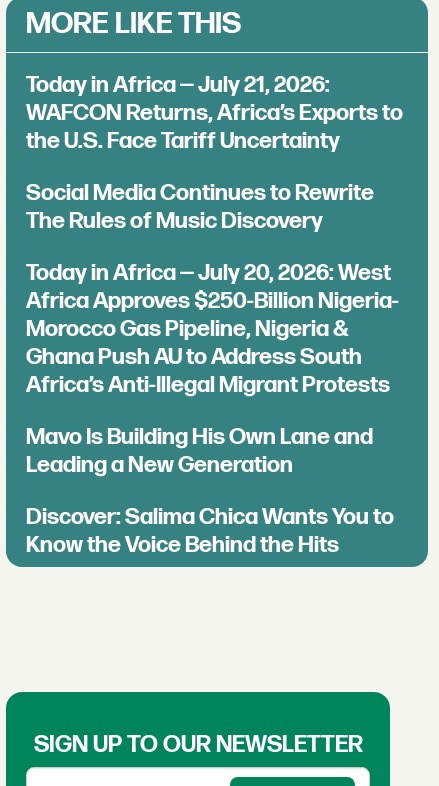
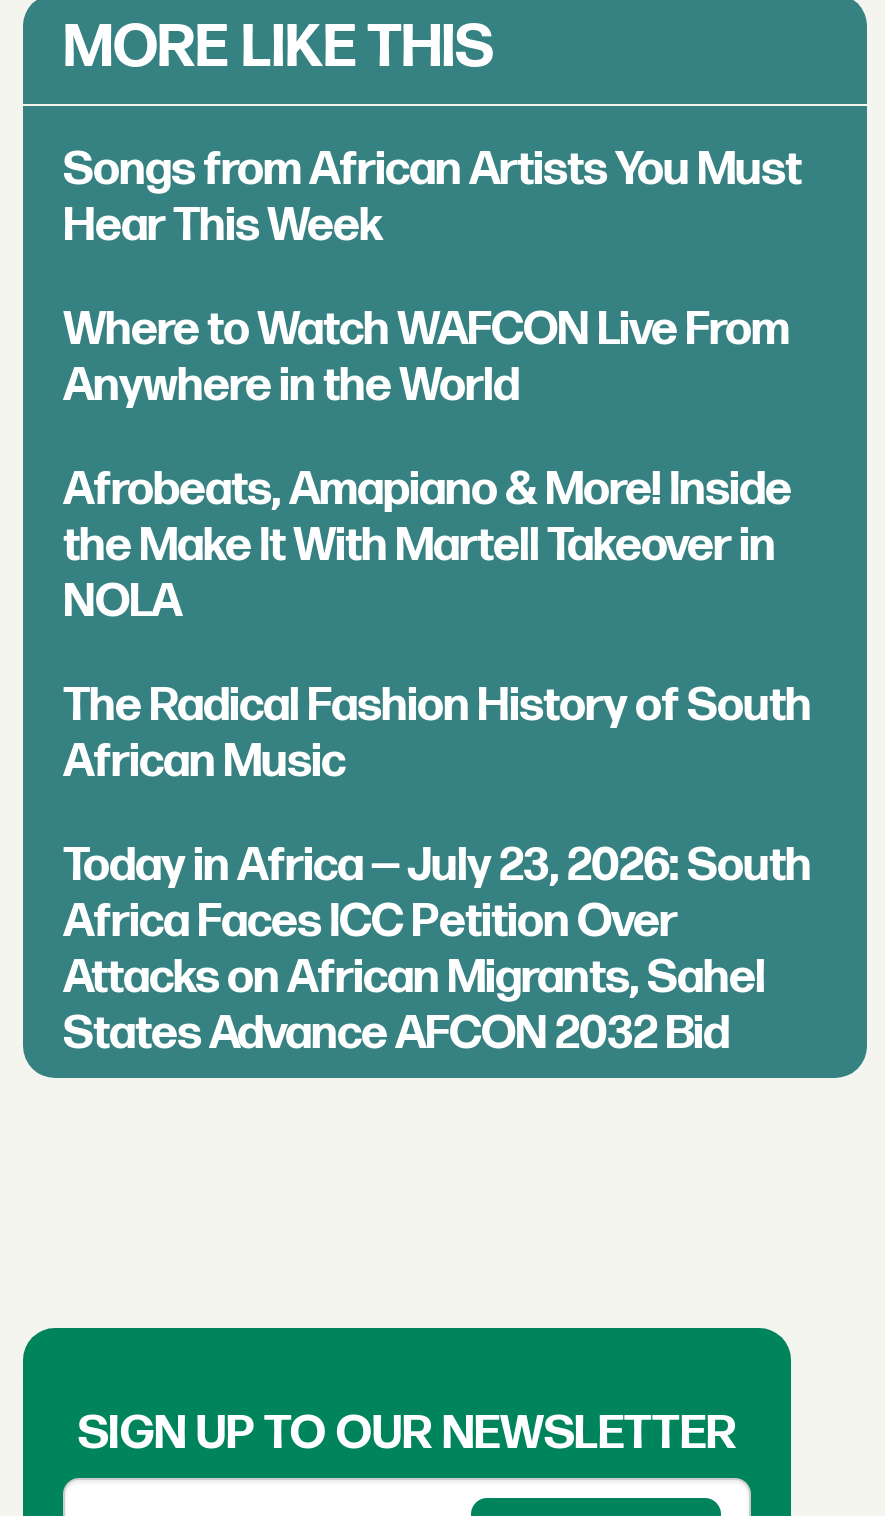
- Today in Africa — July 21, 2026:
- WAFCON Returns, Africa’s Exports to
- the U.S. Face Tariff Uncertainty
+ Songs from African Artists You Must
+ Hear This Week

- Social Media Continues to Rewrite
- The Rules of Music Discovery
+ Where to Watch WAFCON Live From
+ Anywhere in the World

- Today in Africa — July 20, 2026: West
- Africa Approves $250-Billion Nigeria-
- Morocco Gas Pipeline, Nigeria &
- Ghana Push AU to Address South
- Africa’s Anti-Illegal Migrant Protests
+ Afrobeats, Amapiano & More! Inside
+ the Make It With Martell Takeover in
+ NOLA

- Mavo Is Building His Own Lane and
- Leading a New Generation
+ The Radical Fashion History of South
+ African Music

- Discover: Salima Chica Wants You to
- Know the Voice Behind the Hits
+ Today in Africa — July 23, 2026: South
+ Africa Faces ICC Petition Over
+ Attacks on African Migrants, Sahel
+ States Advance AFCON 2032 Bid
